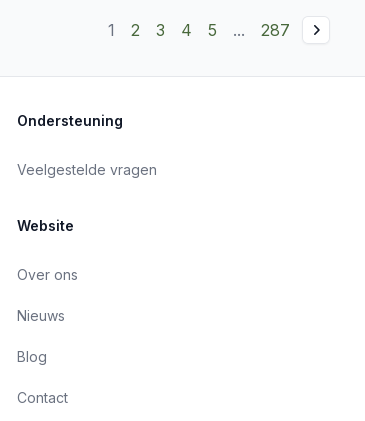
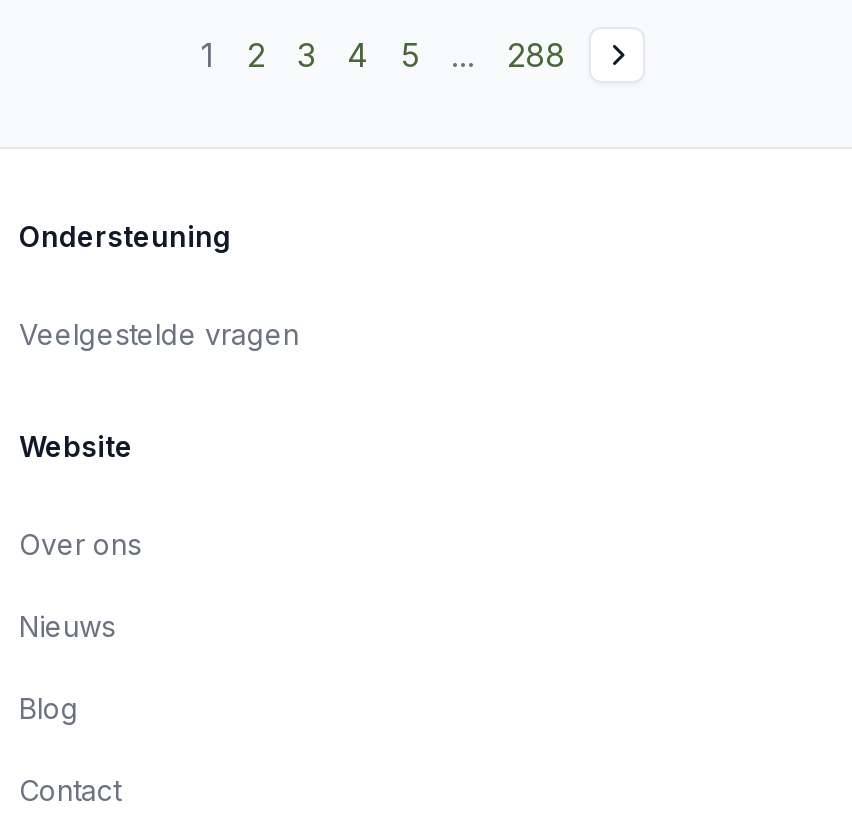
- 287
+ 288
